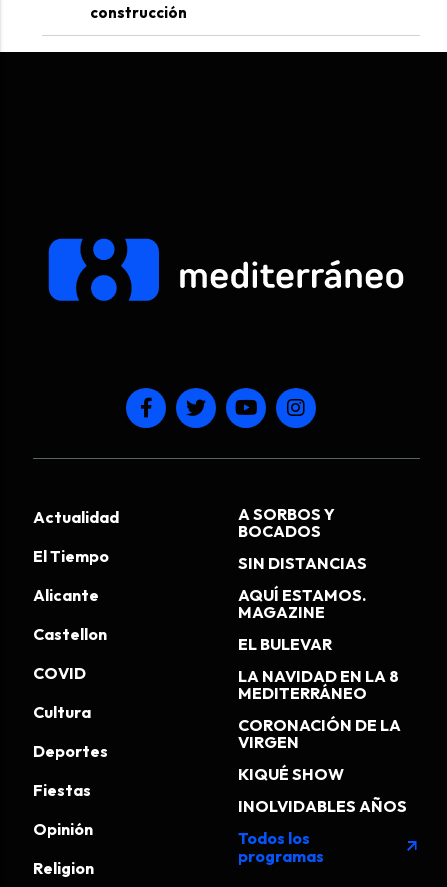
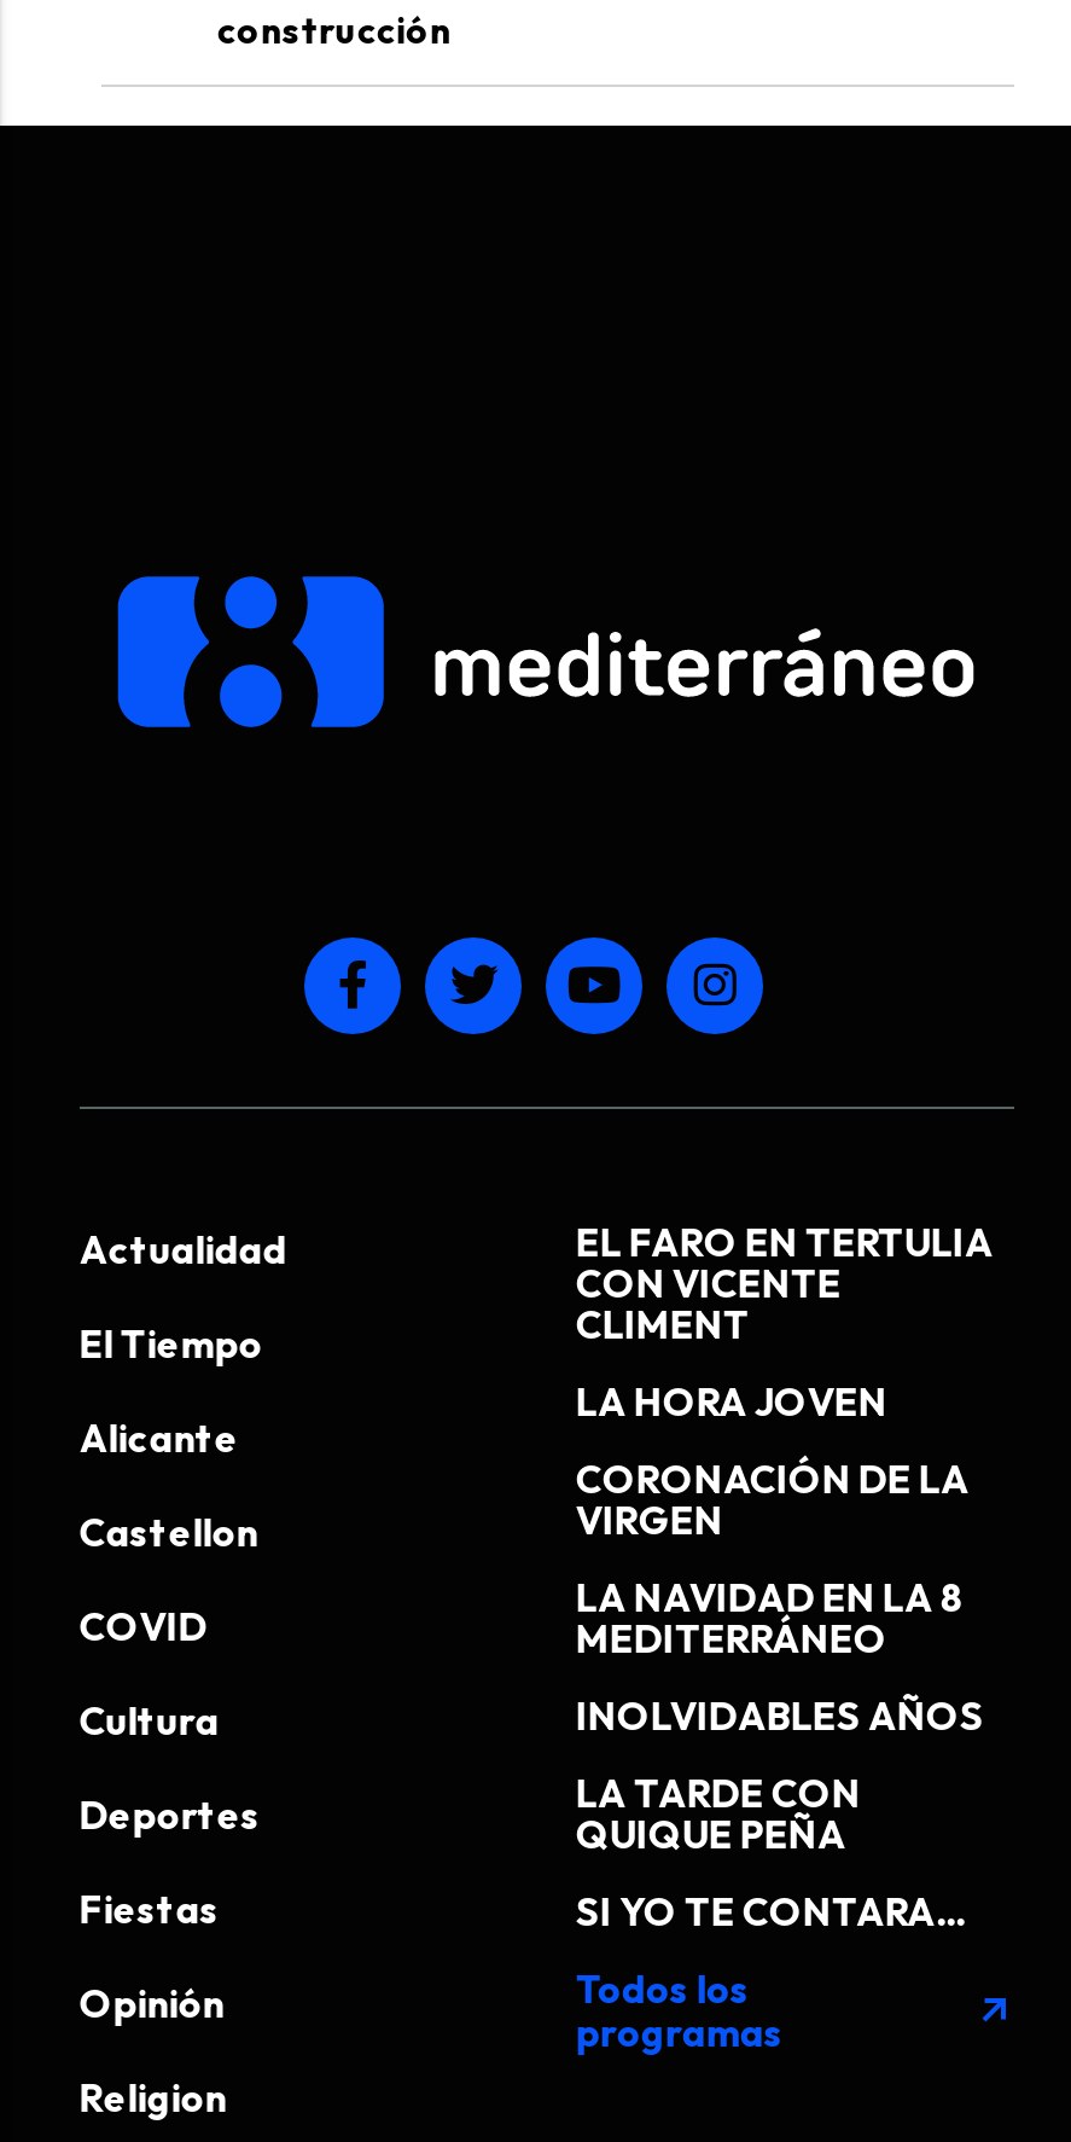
- A SORBOS Y
- BOCADOS
- SIN DISTANCIAS
- AQUÍ ESTAMOS.
- MAGAZINE
- EL BULEVAR
+ EL FARO EN TERTULIA
+ CON VICENTE
+ CLIMENT
+ LA HORA JOVEN

moved up: CORONACIÓN DE LA | VIRGEN

+ LA TARDE CON
+ QUIQUE PEÑA
+ SI YO TE CONTARA...

- KIQUÉ SHOW

moved up: INOLVIDABLES AÑOS
